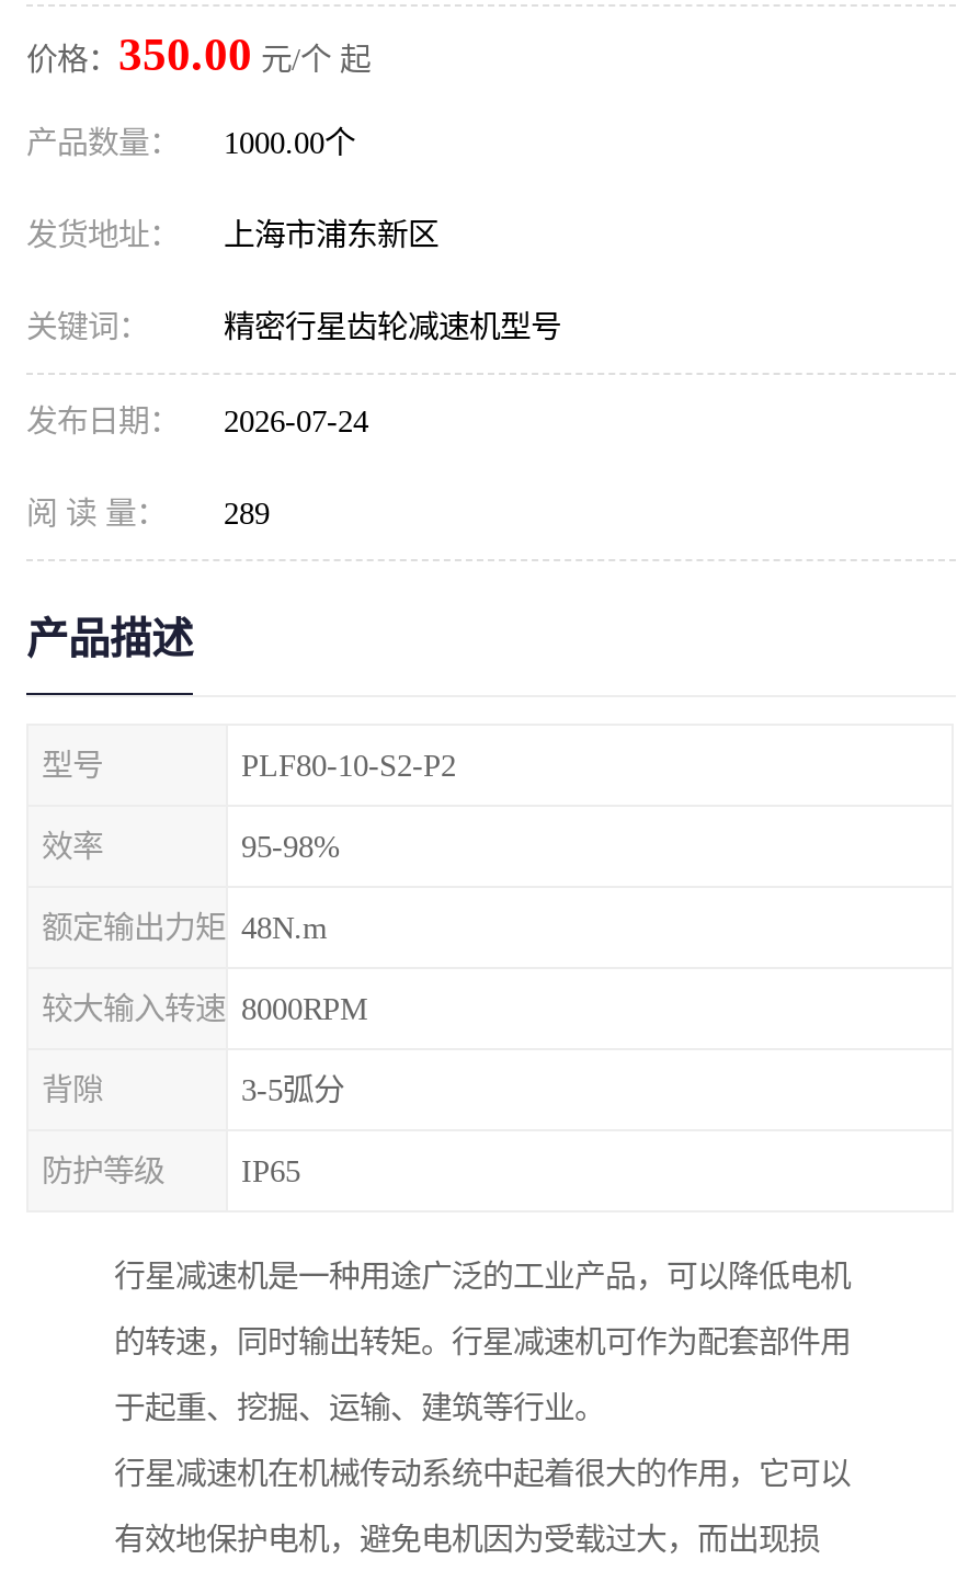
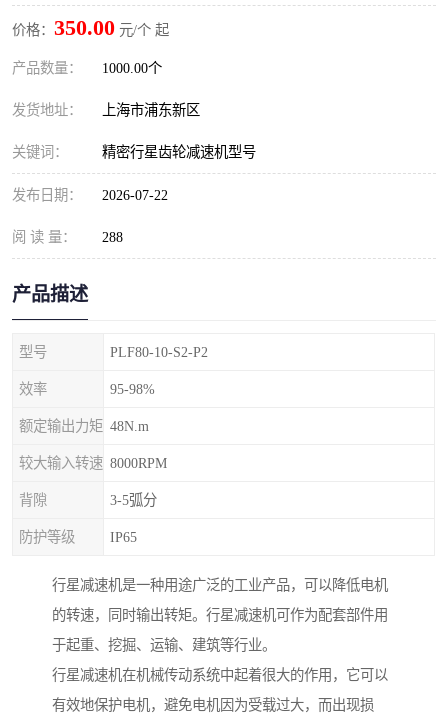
- 发布日期： 2026-07-24
+ 发布日期： 2026-07-22

- 阅 读 量： 289
+ 阅 读 量： 288
